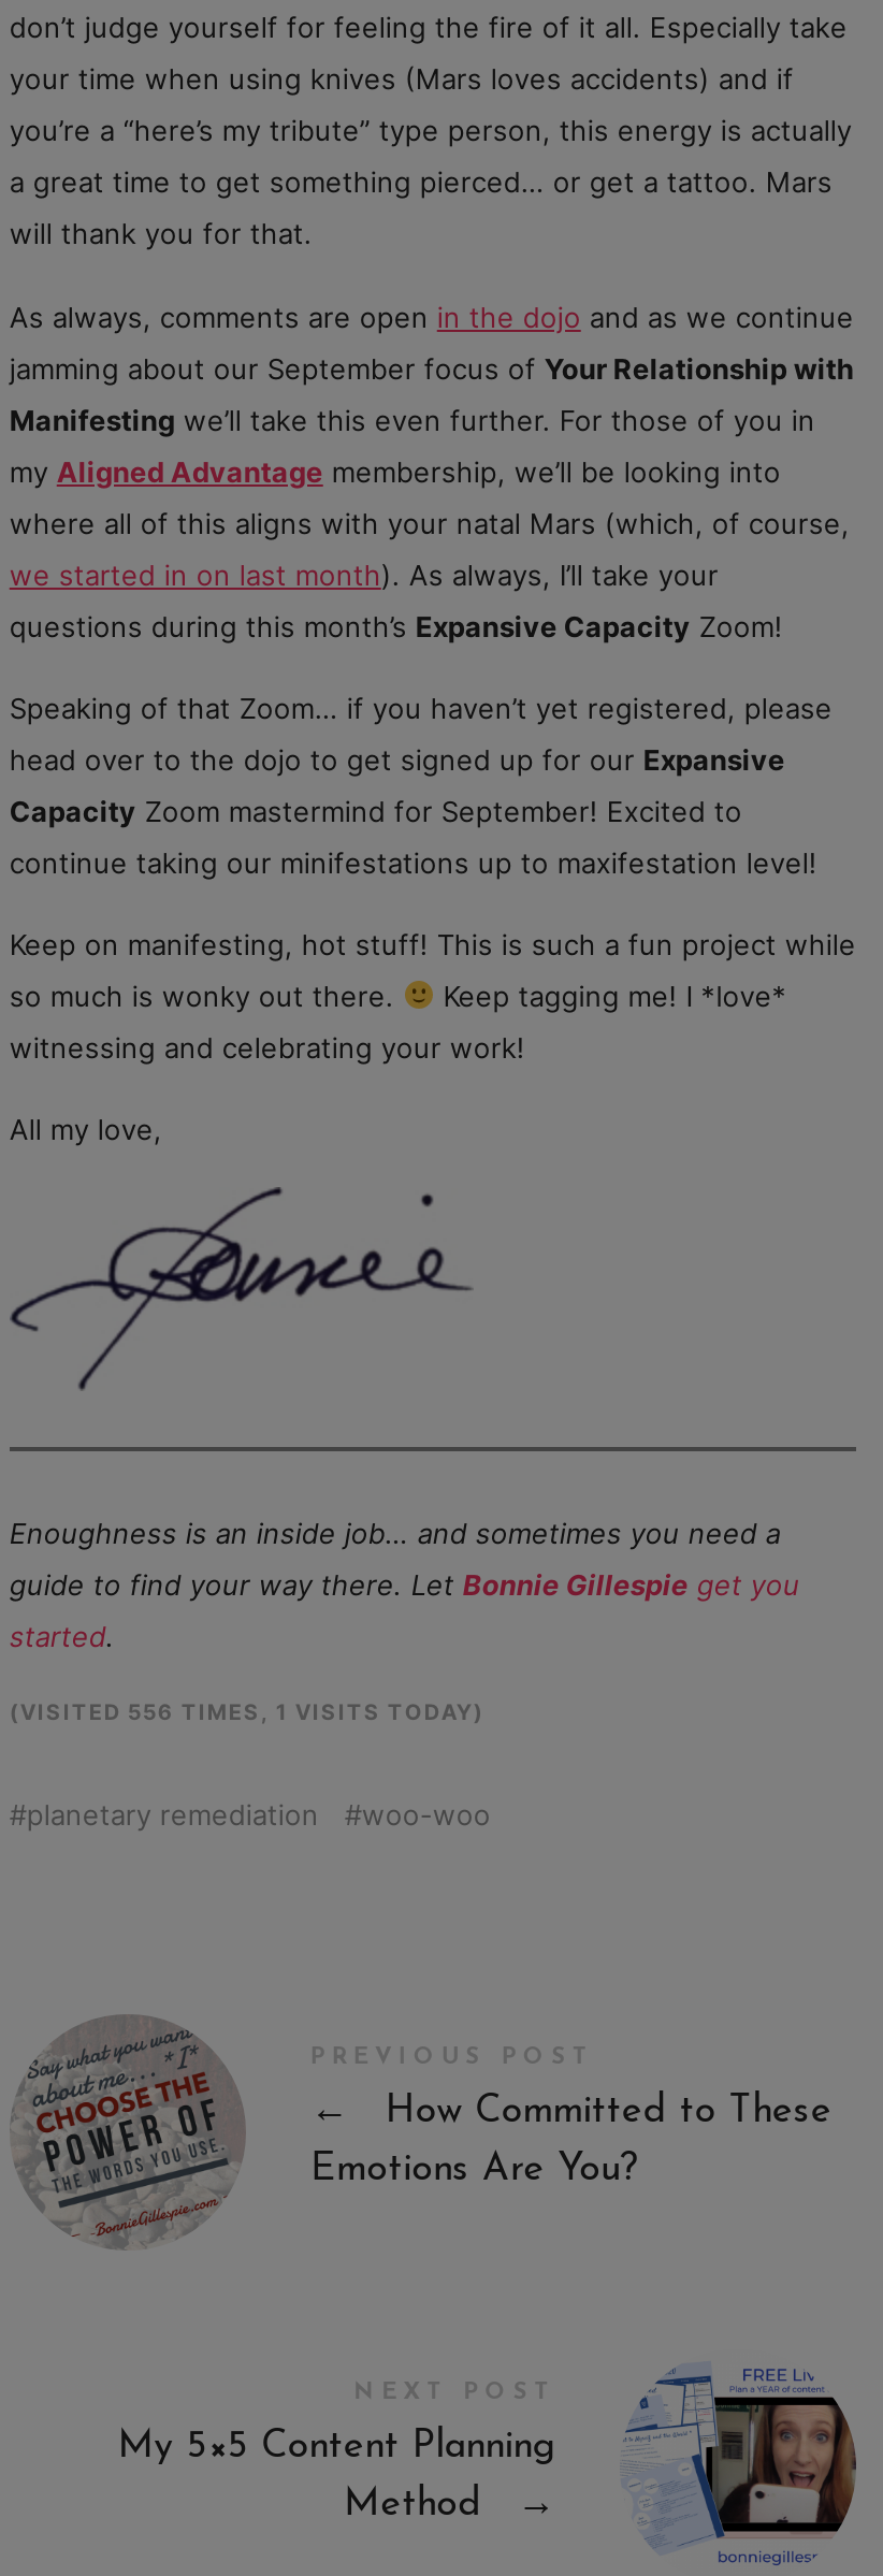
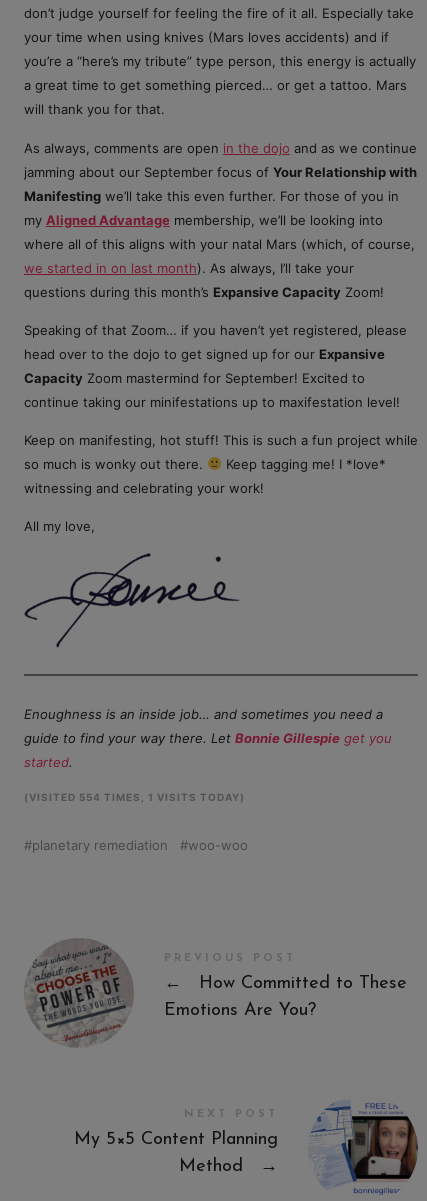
- (VISITED 556 TIMES, 1 VISITS TODAY)
+ (VISITED 554 TIMES, 1 VISITS TODAY)
